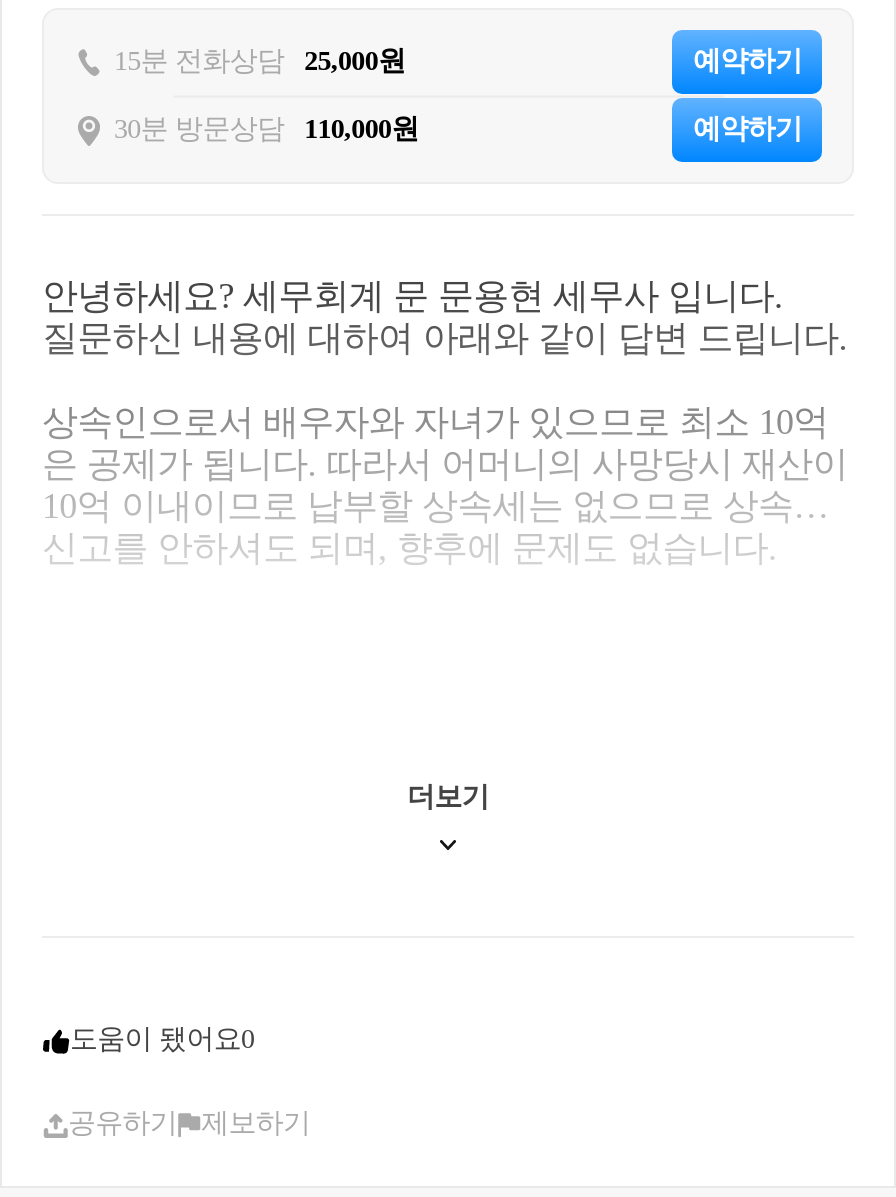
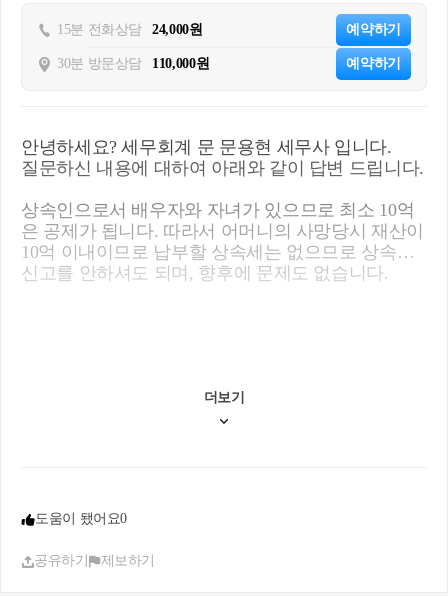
- 15분 전화상담 25,000원
+ 15분 전화상담 24,000원
